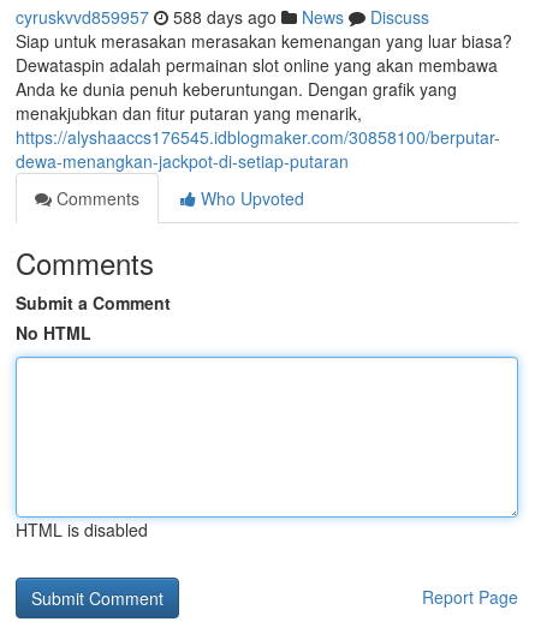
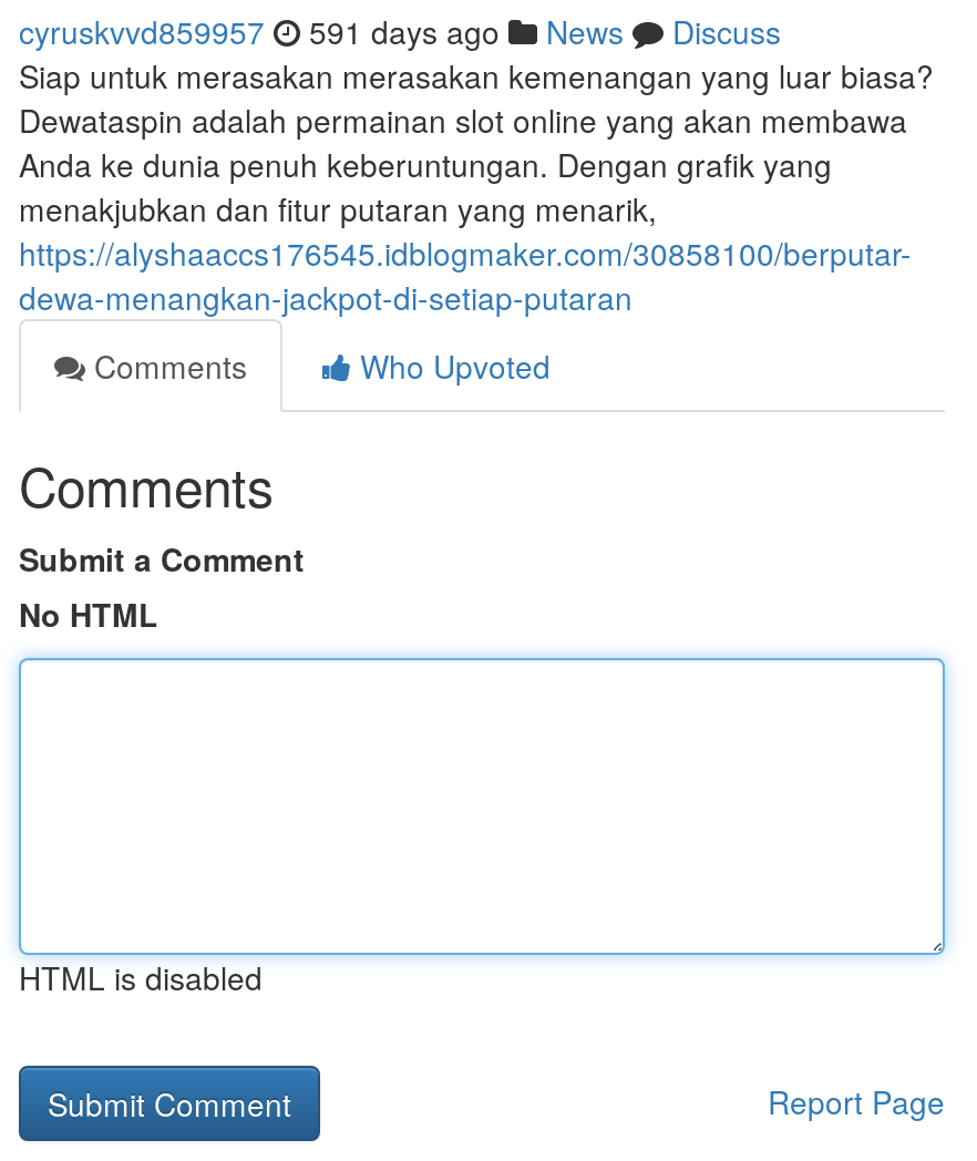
- cyruskvvd859957 588 days ago News Discuss
+ cyruskvvd859957 591 days ago News Discuss
